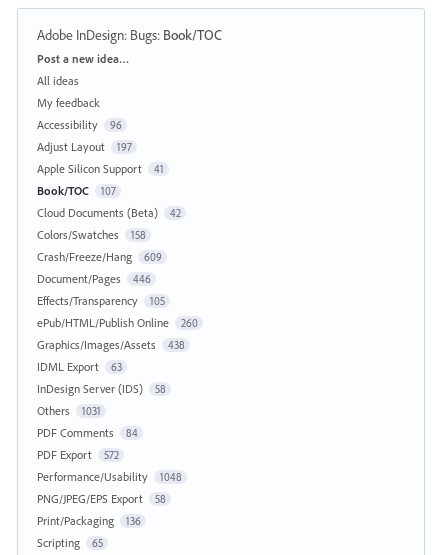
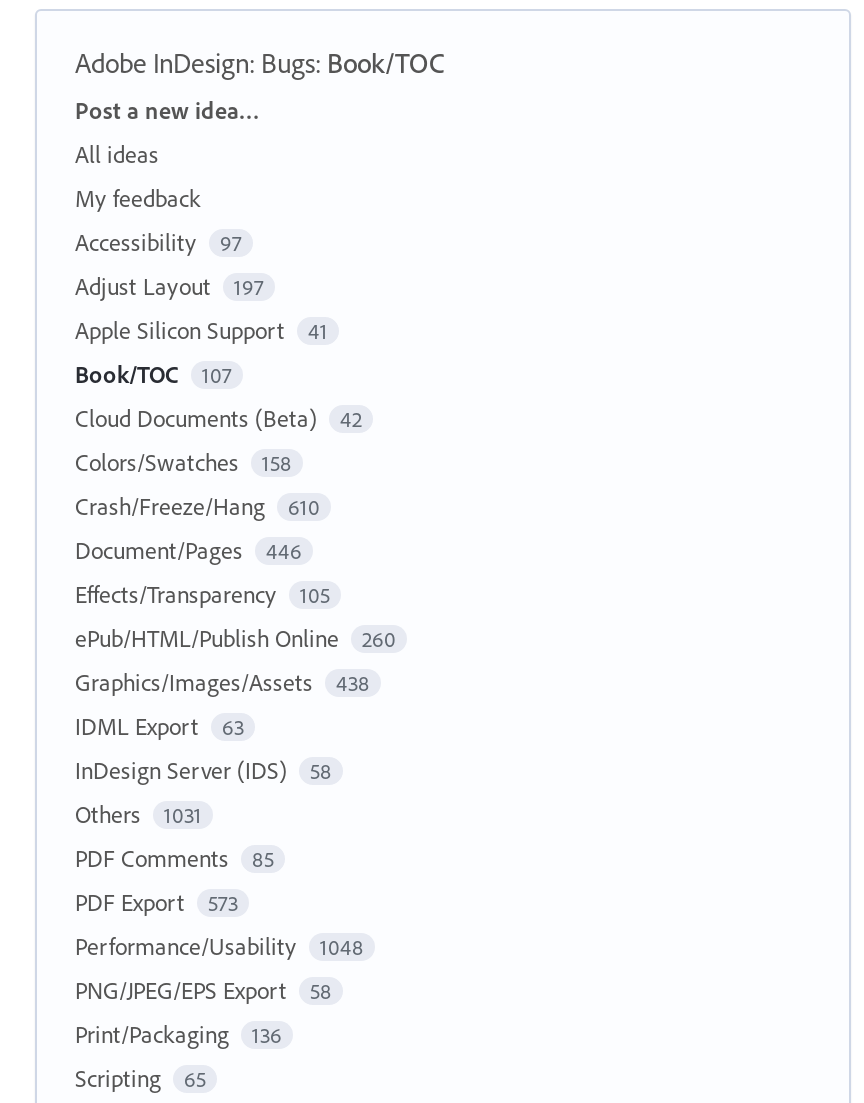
- Accessibility 96
+ Accessibility 97

- Crash/Freeze/Hang 609
+ Crash/Freeze/Hang 610

- PDF Comments 84
+ PDF Comments 85

- PDF Export 572
+ PDF Export 573
